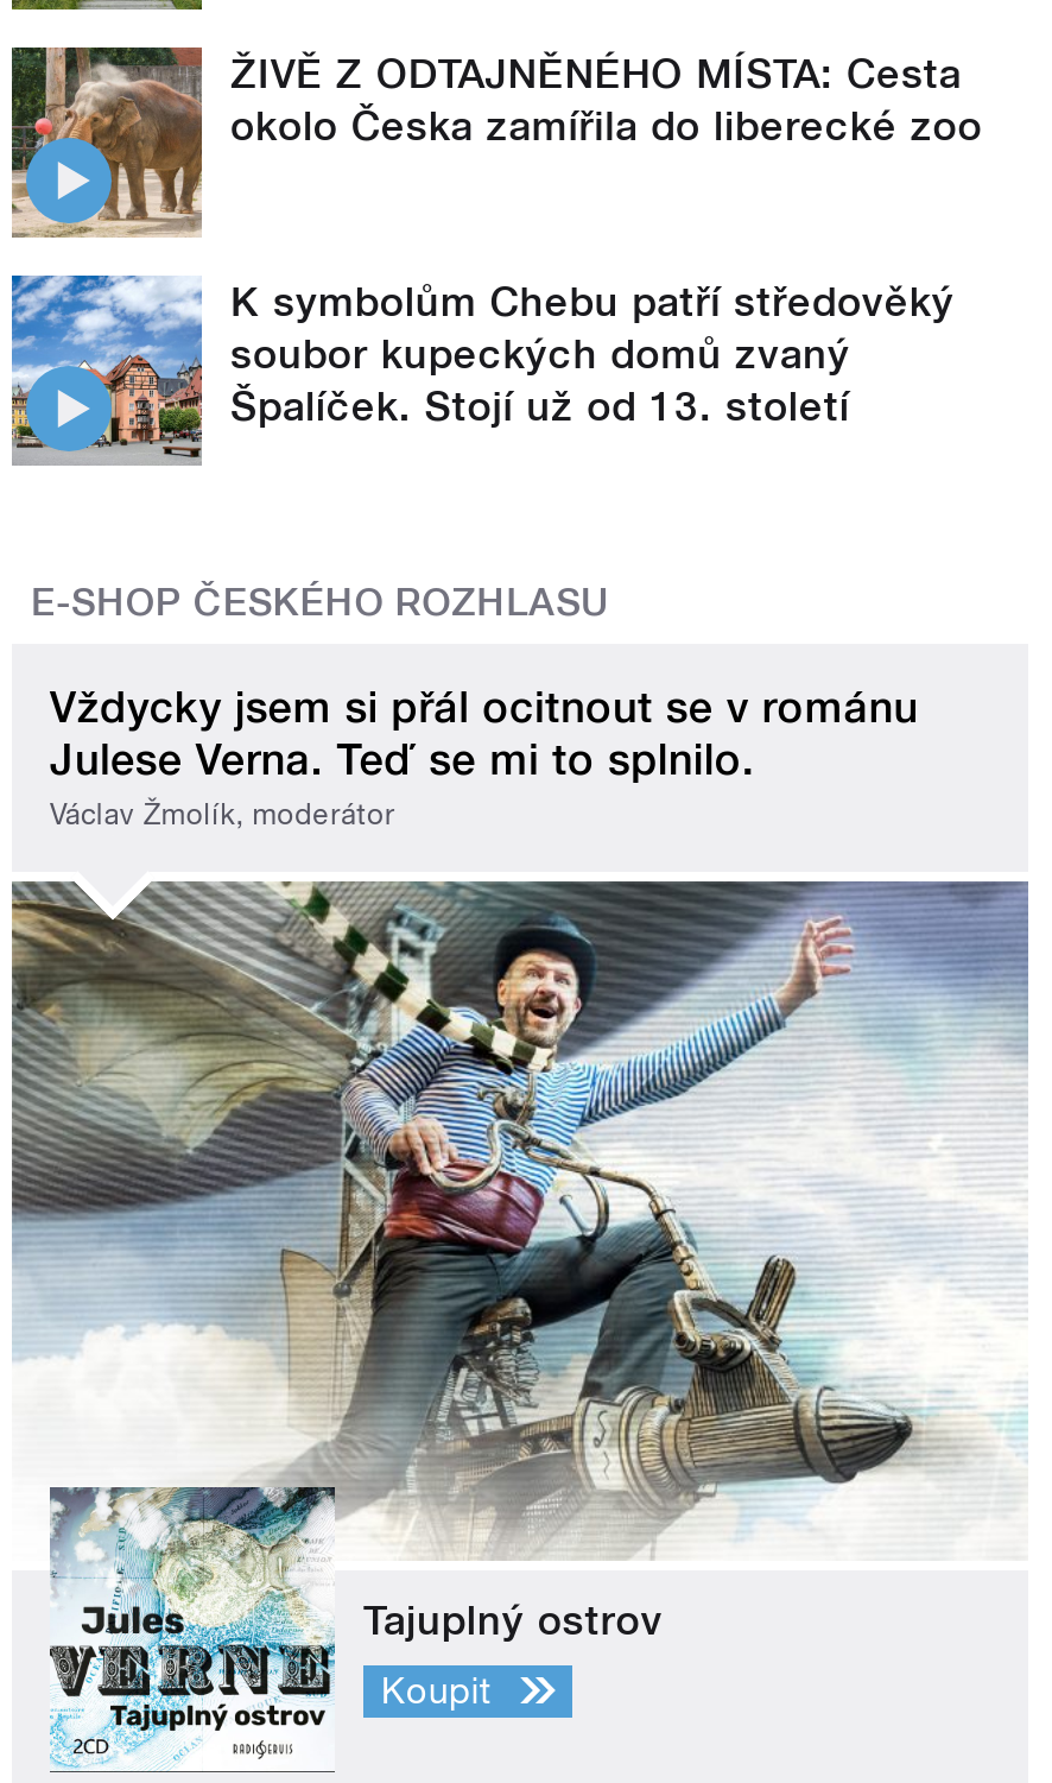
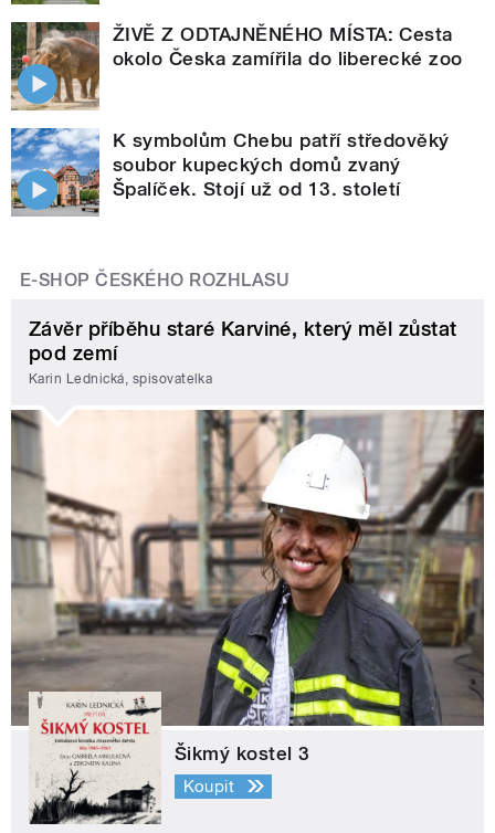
- Vždycky jsem si přál ocitnout se v románu
- Julese Verna. Teď se mi to splnilo.
- Václav Žmolík, moderátor
+ Závěr příběhu staré Karviné, který měl zůstat
+ pod zemí
+ Karin Lednická, spisovatelka

- [image]
- Tajuplný ostrov
+ [image]
+ Šikmý kostel 3
